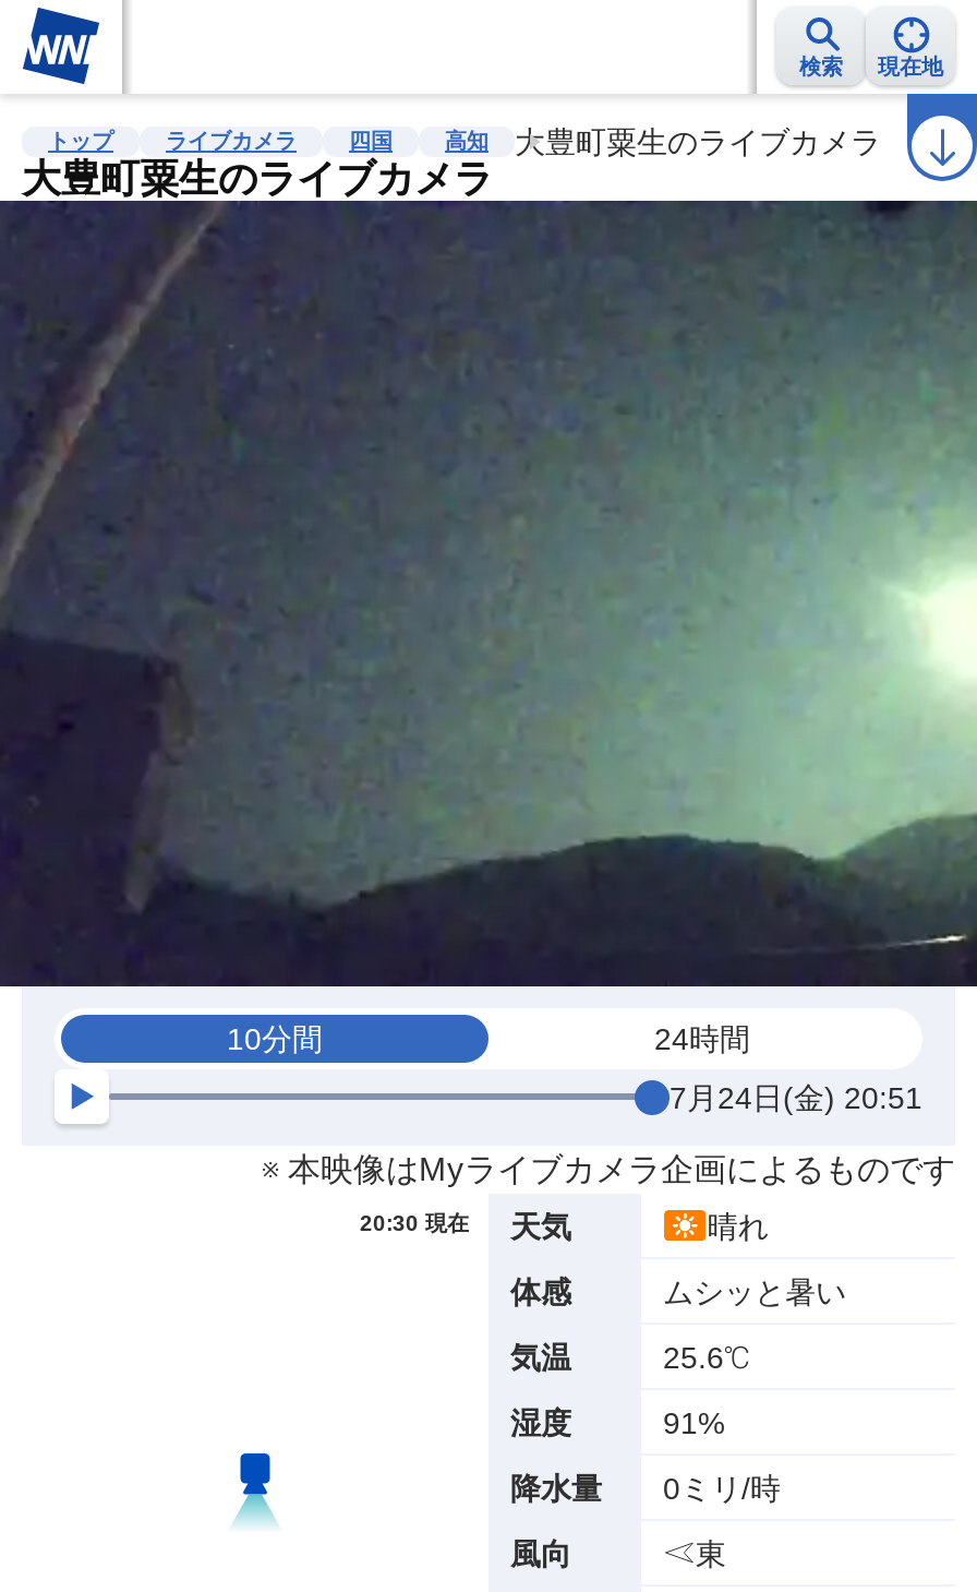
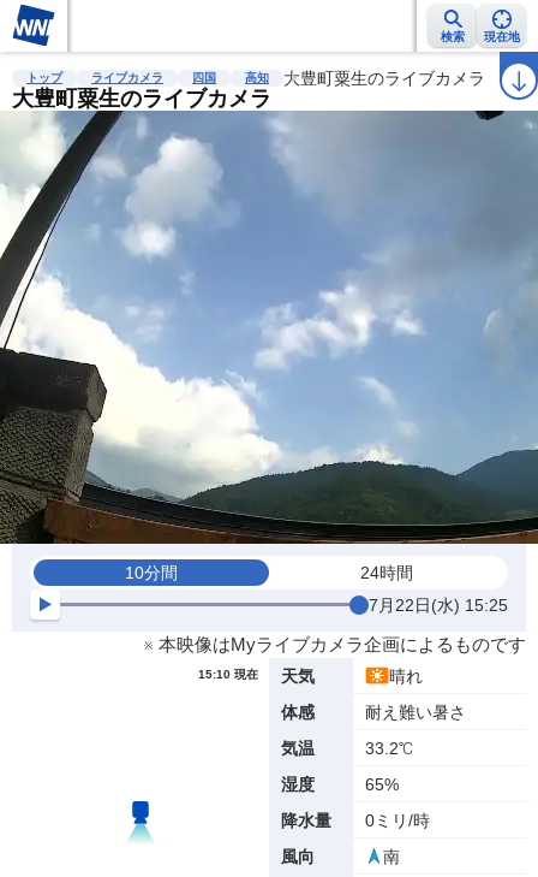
- [image]
+ [image]

- 7月24日(金) 20:51
+ 7月22日(水) 15:25

- 20:30 現在 天気
+ 15:10 現在 天気

- ムシッと暑い
+ 耐え難い暑さ

- 25.6℃
+ 33.2℃

- 91%
+ 65%

- 東
+ 南
